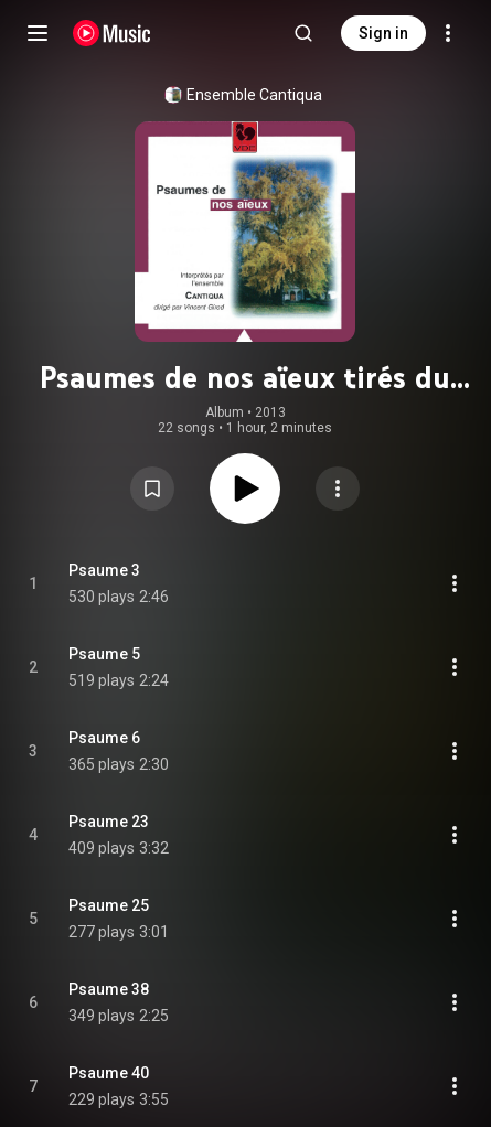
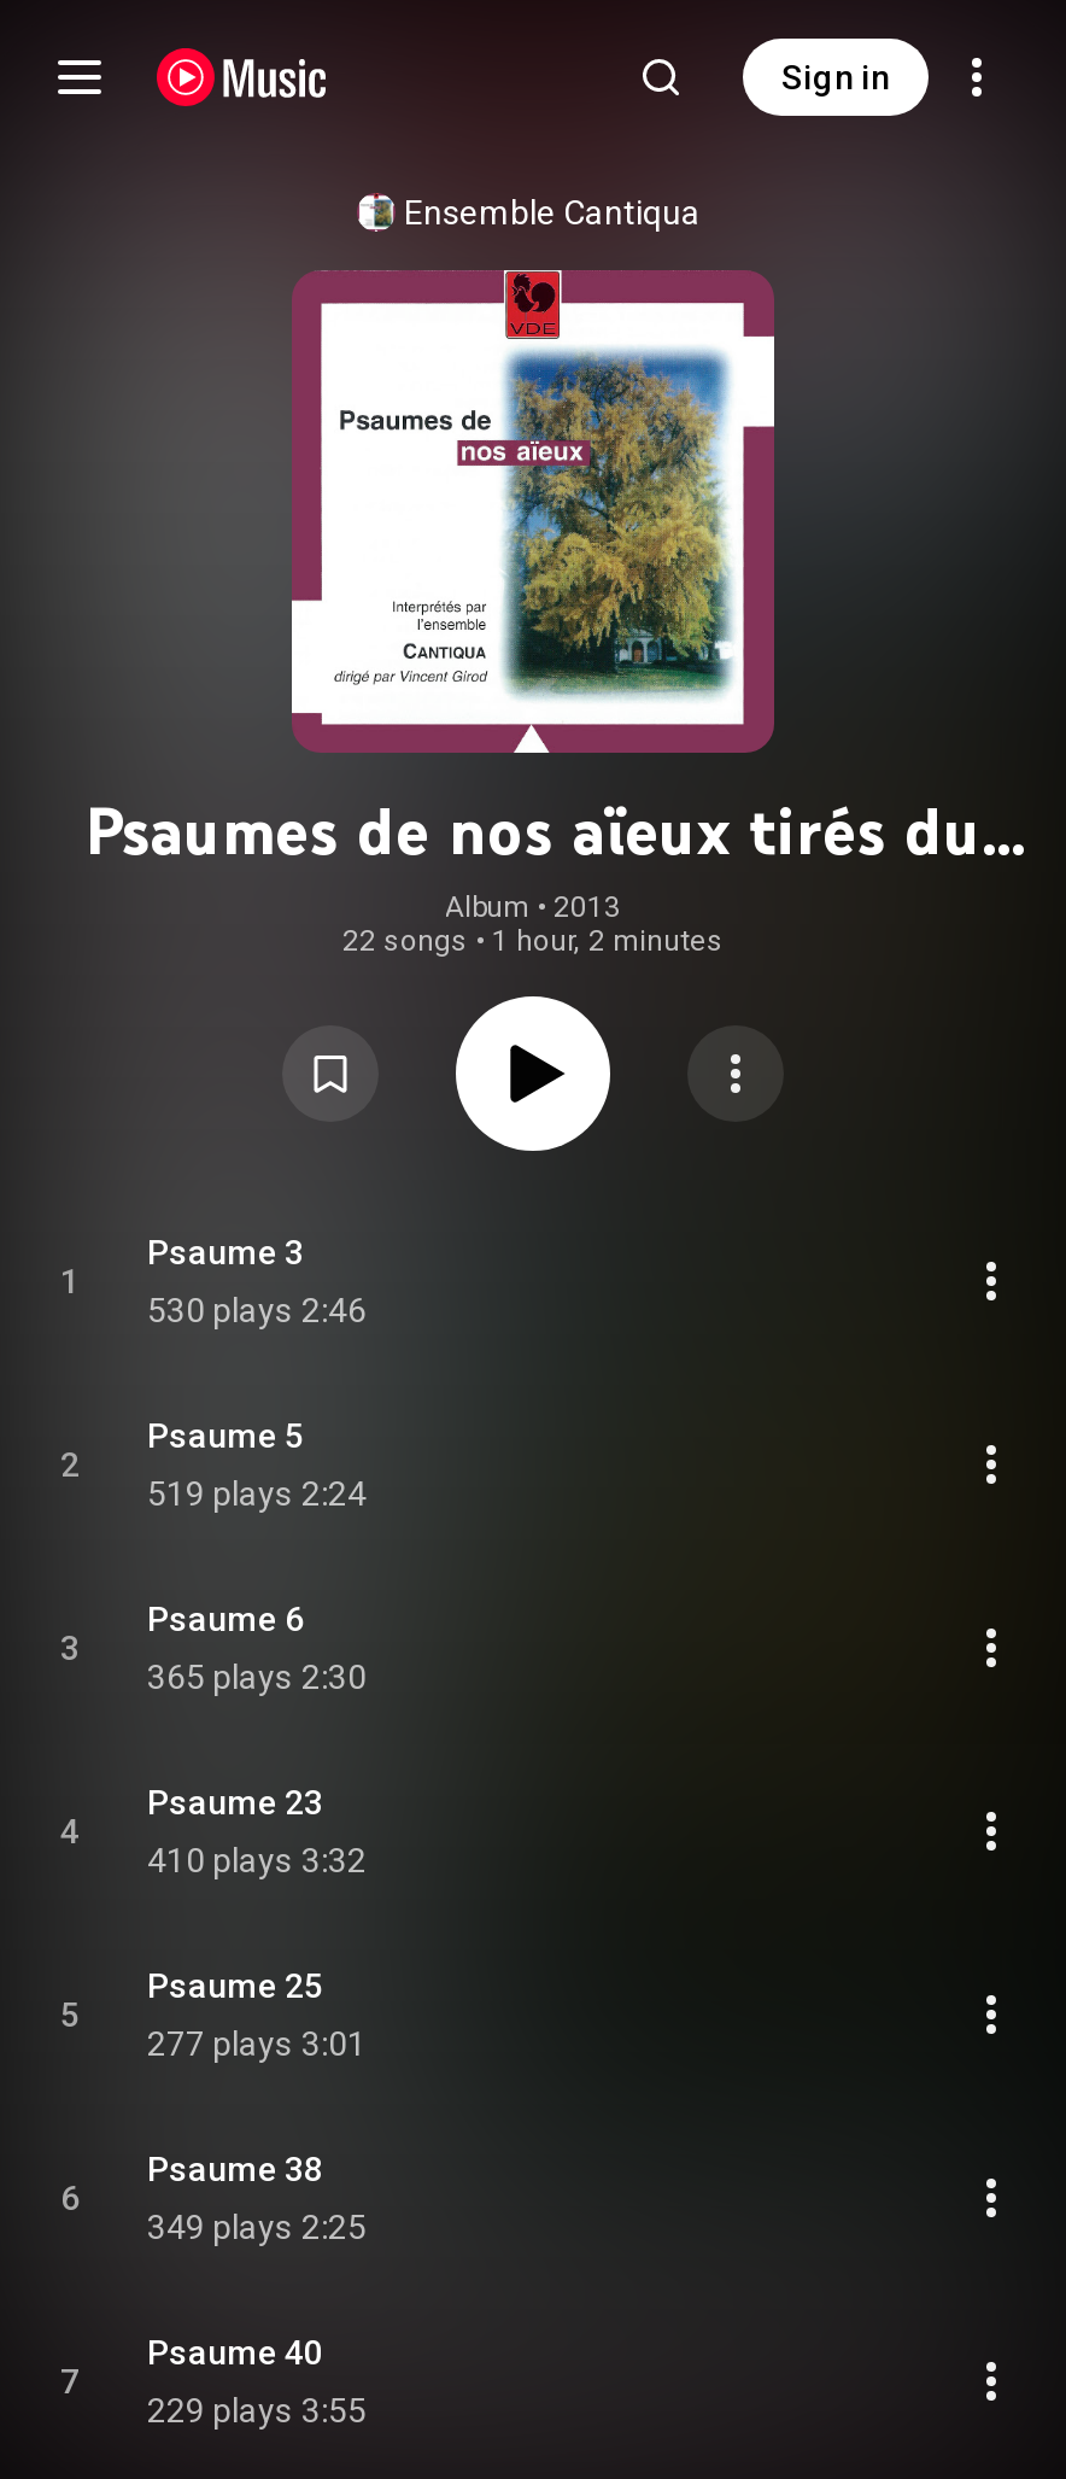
- 409 plays 3:32
+ 410 plays 3:32
